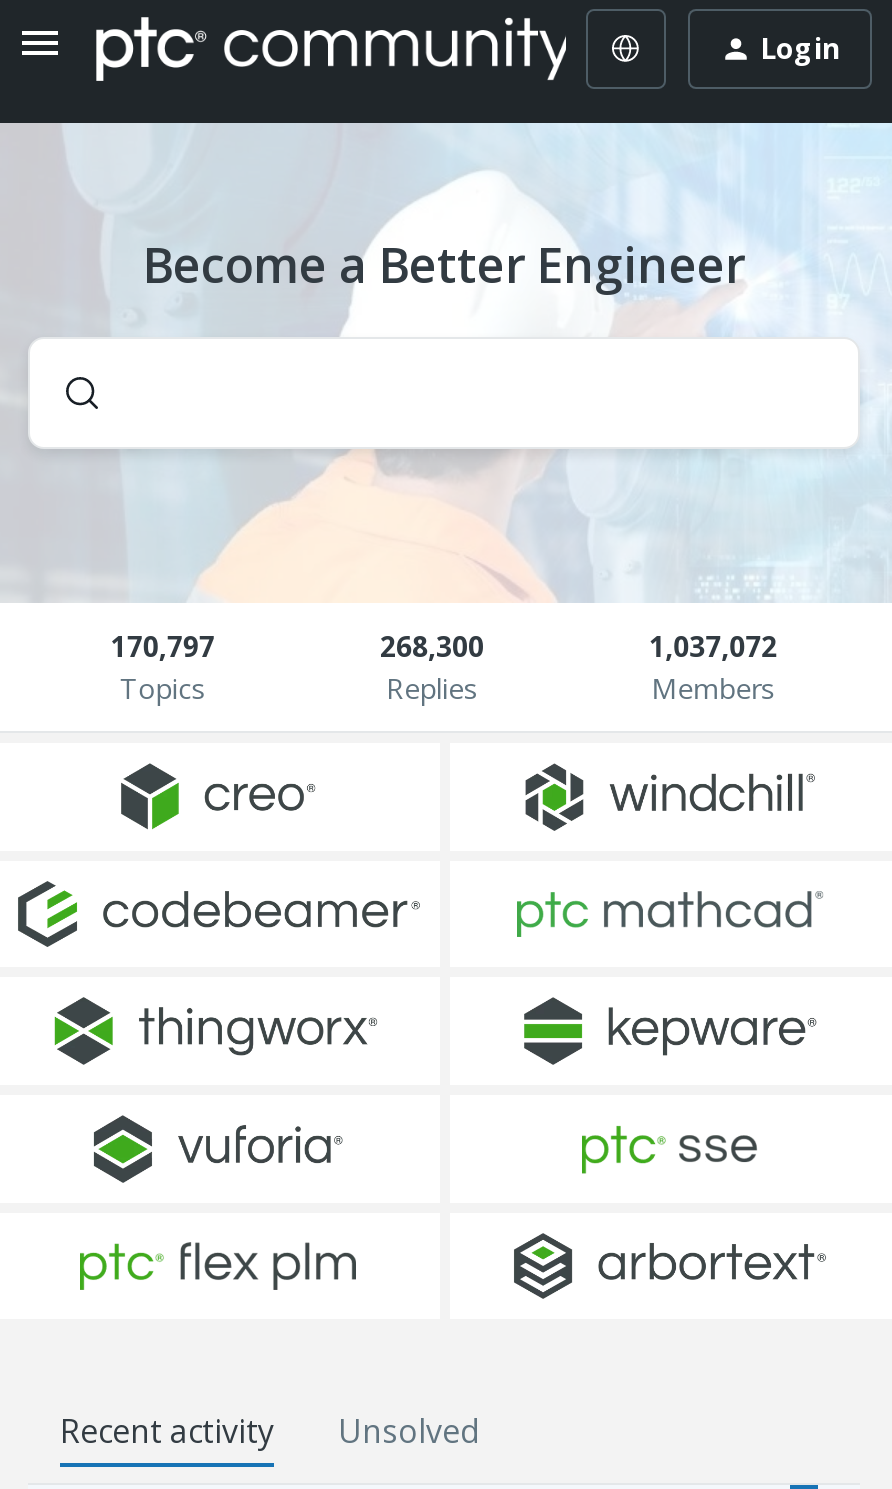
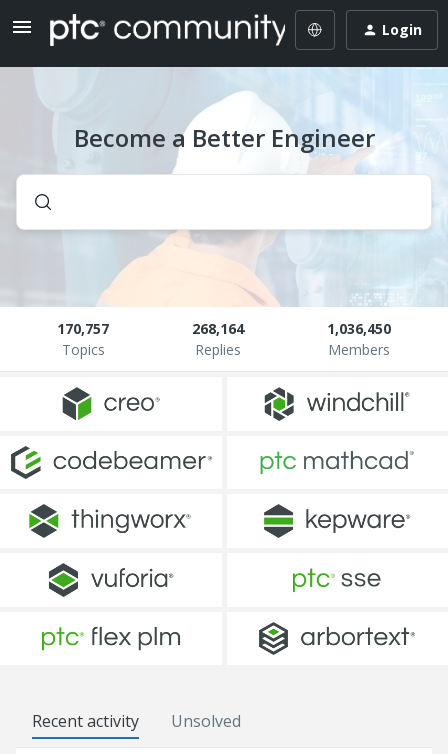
- 170,797
+ 170,757

- 268,300
+ 268,164

- 1,037,072
+ 1,036,450
